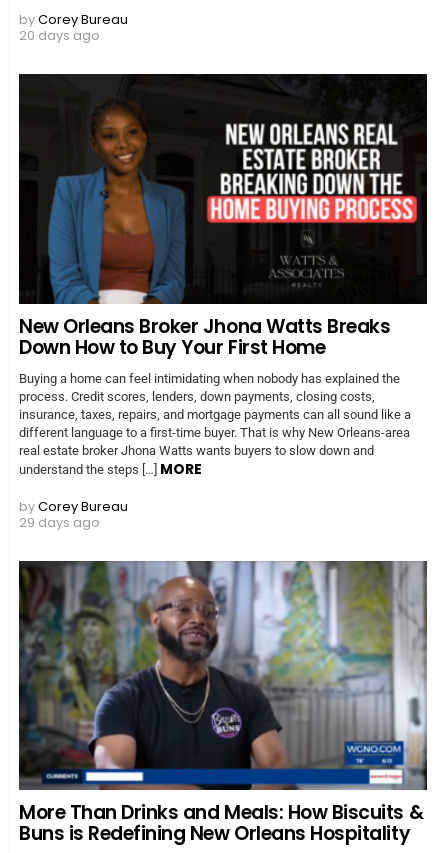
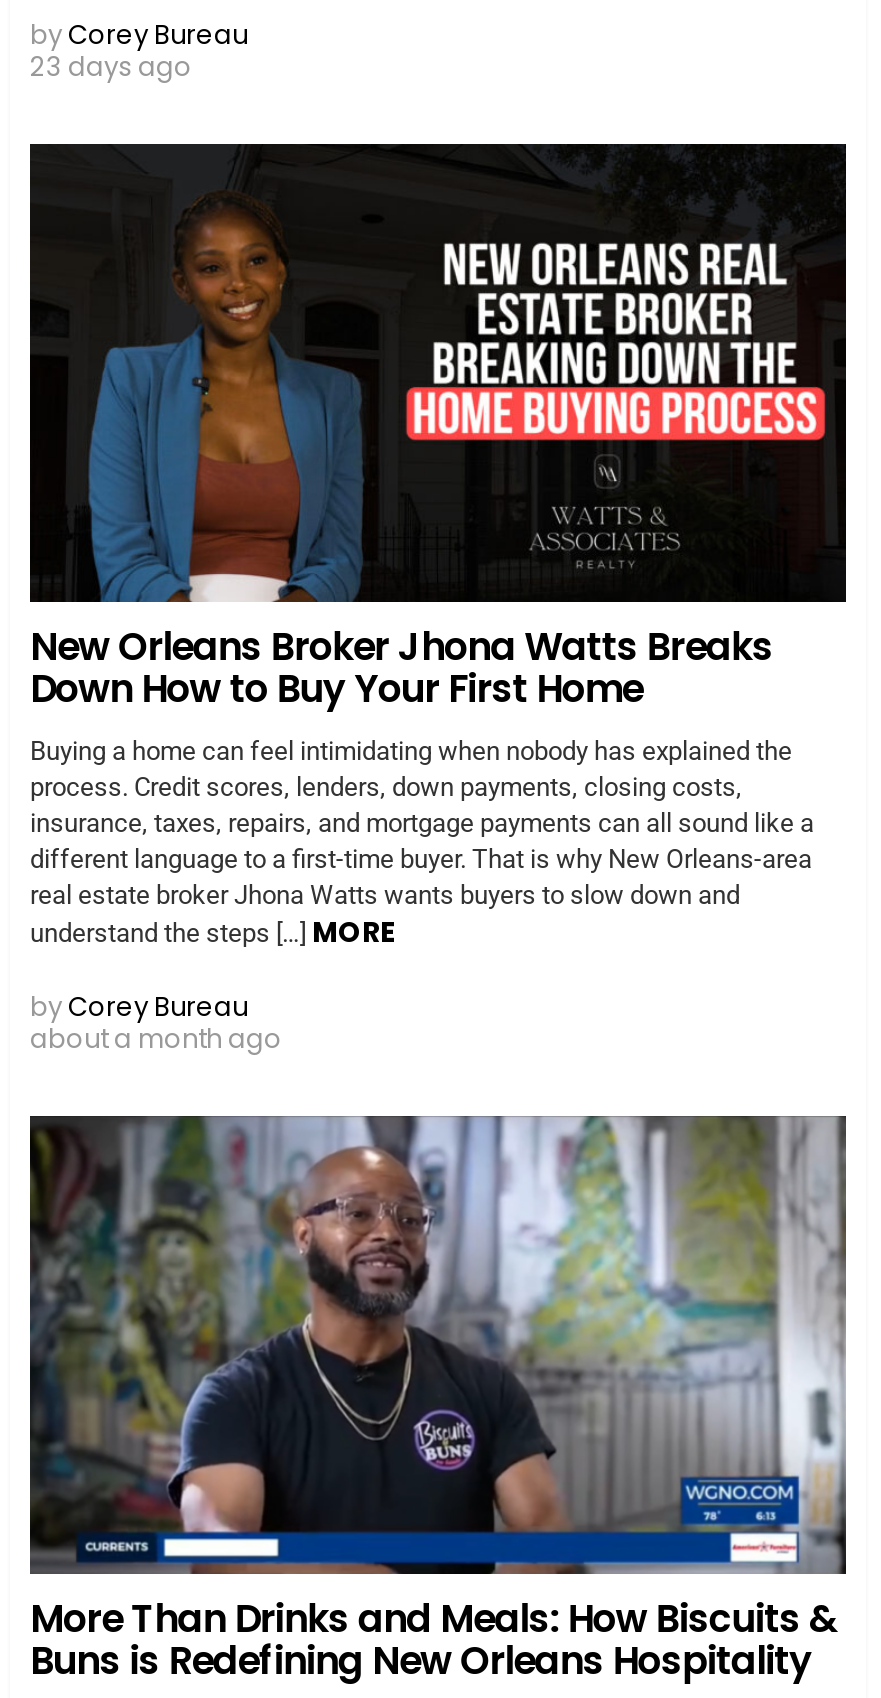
- 20 days ago
+ 23 days ago

- 29 days ago
+ about a month ago
